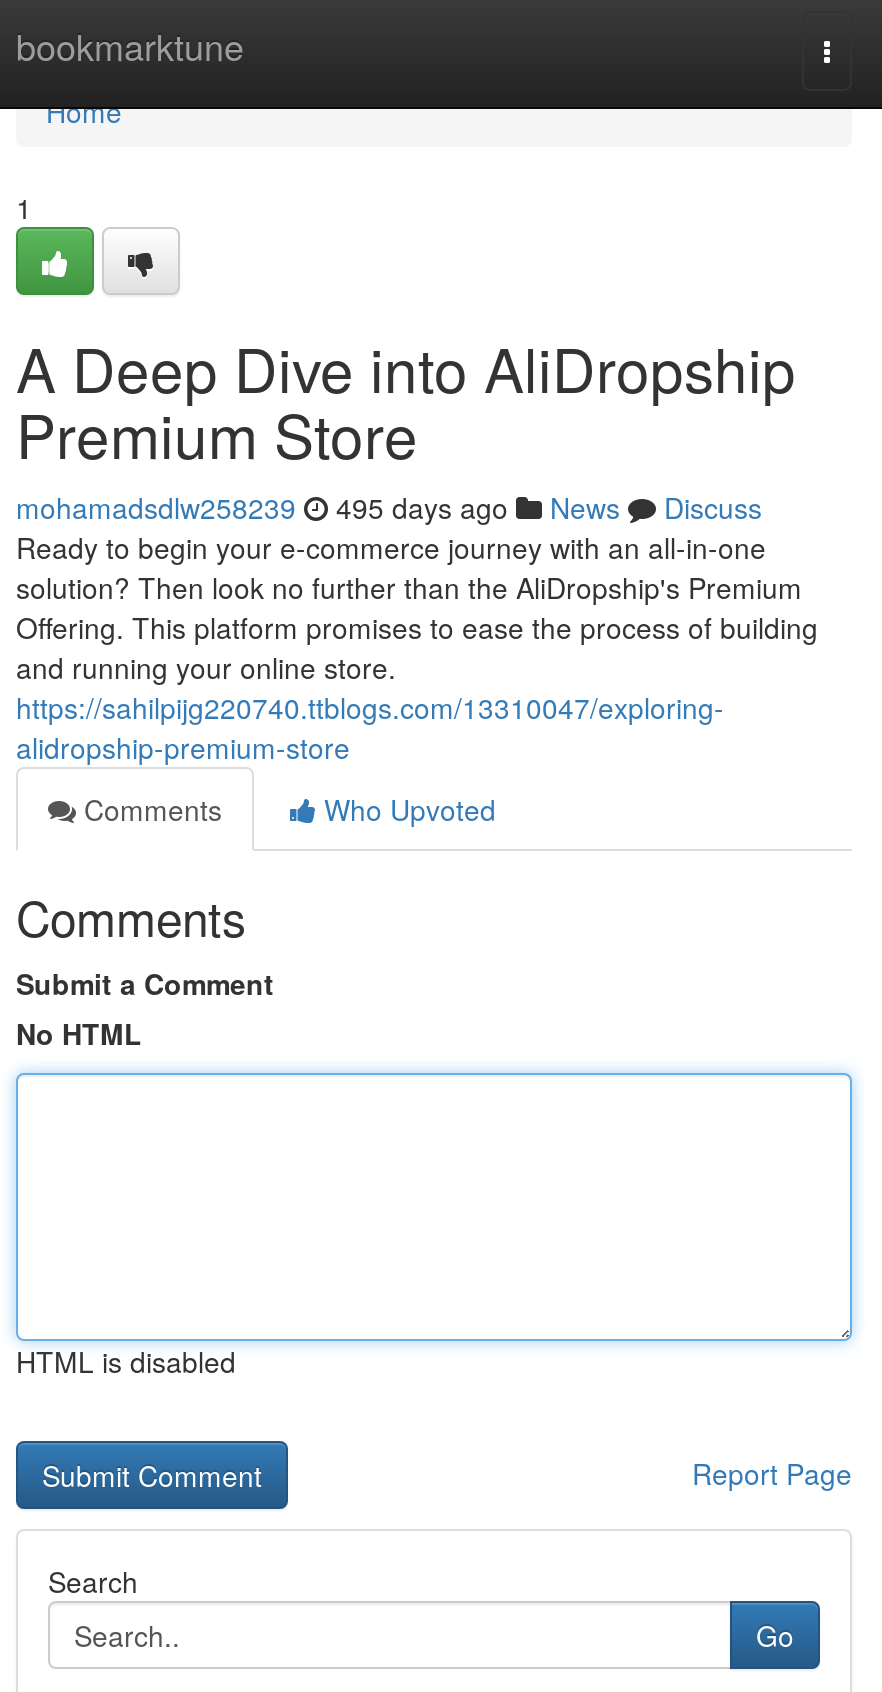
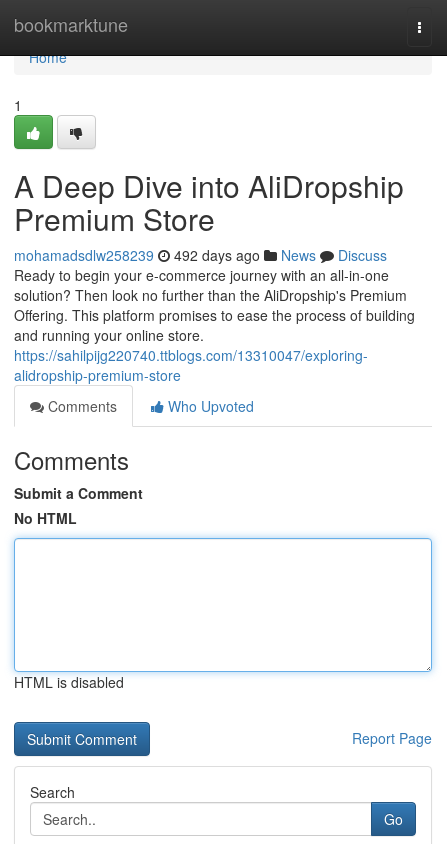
- mohamadsdlw258239 495 days ago News Discuss
+ mohamadsdlw258239 492 days ago News Discuss
